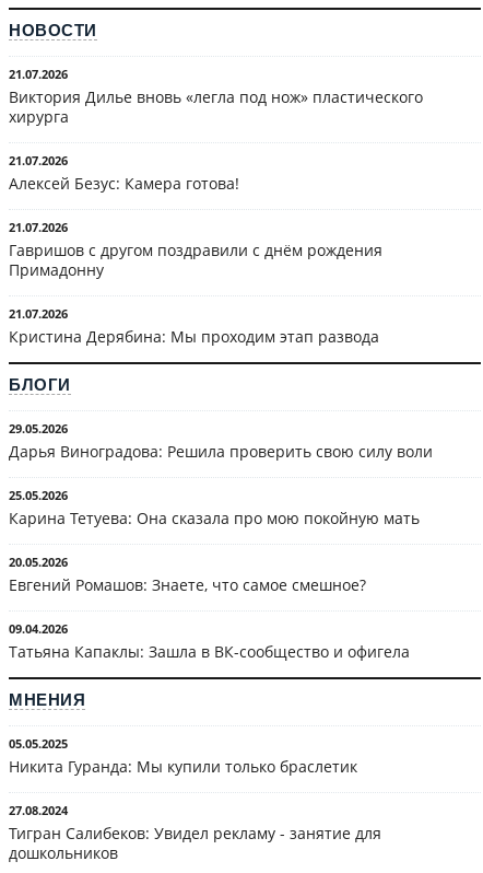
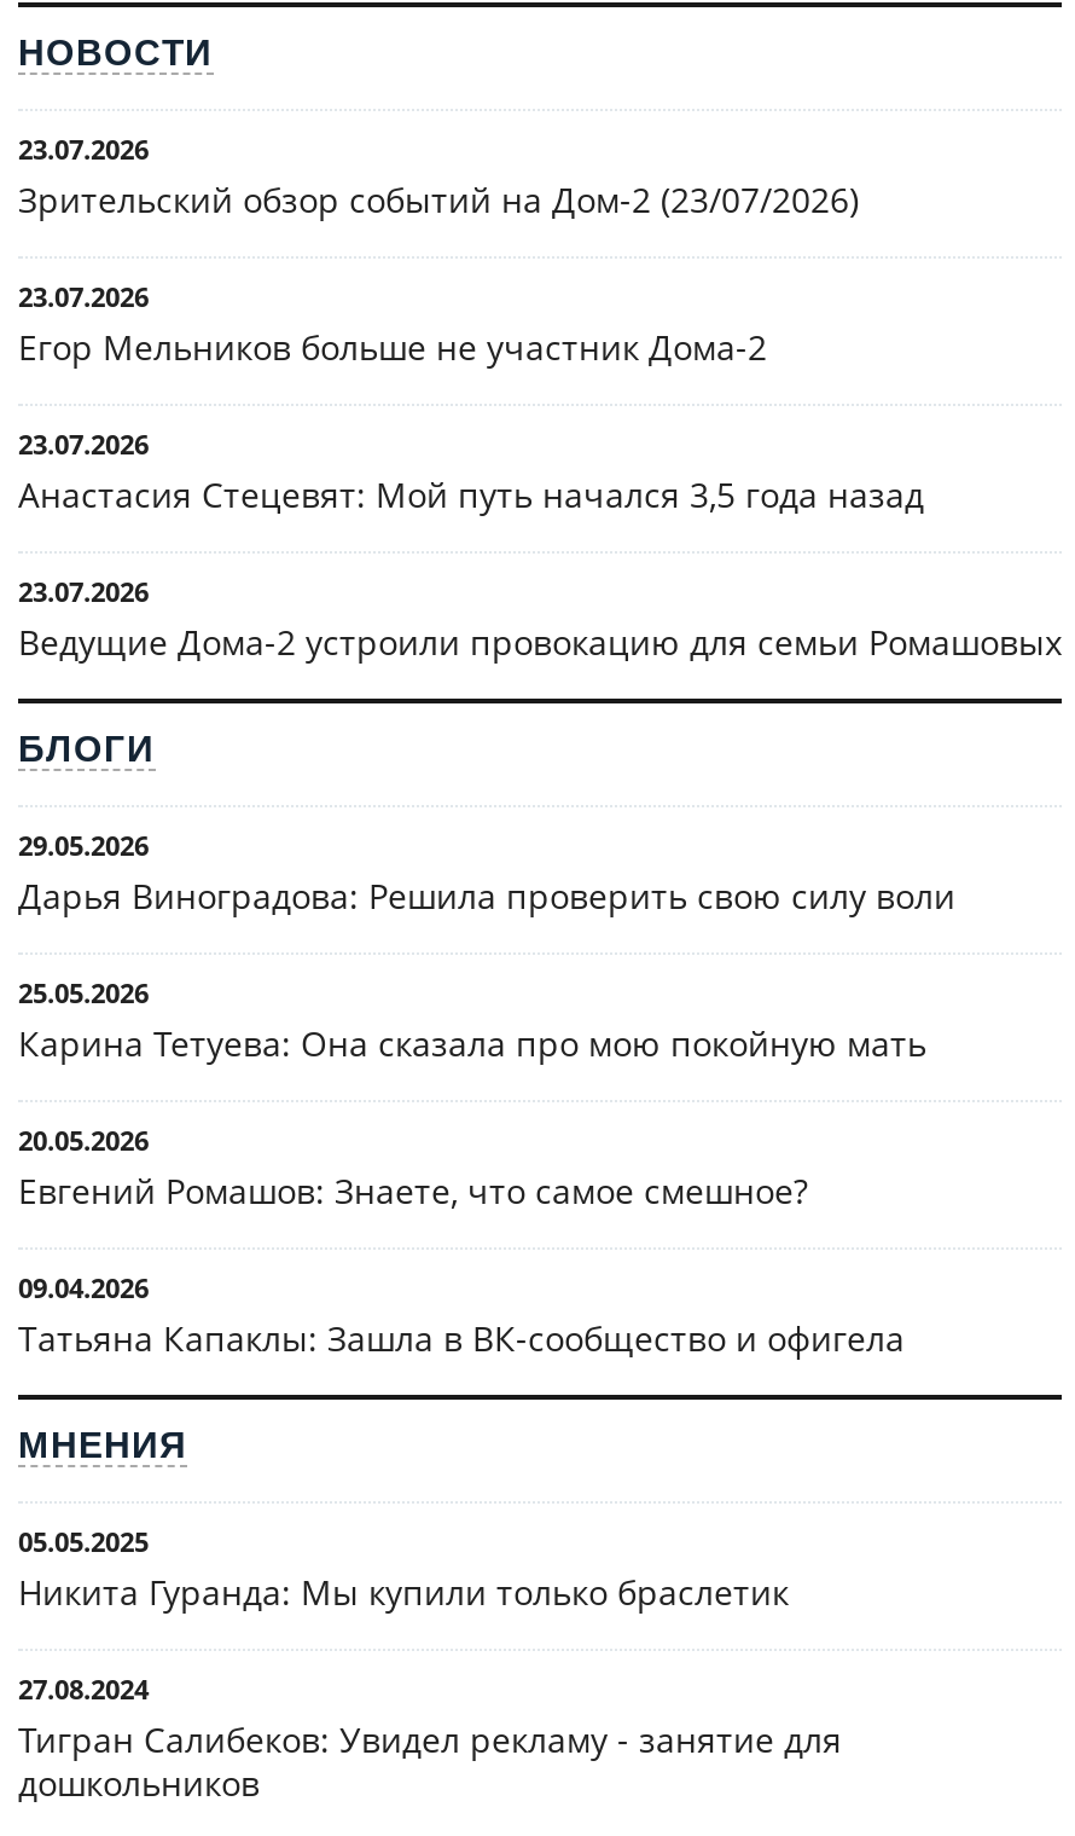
- 21.07.2026
- Виктория Дилье вновь «легла под нож» пластического
- хирурга
+ 23.07.2026
+ Зрительский обзор событий на Дом-2 (23/07/2026)

- 21.07.2026
- Алексей Безус: Камера готова!
+ 23.07.2026
+ Егор Мельников больше не участник Дома-2

- 21.07.2026
- Гавришов с другом поздравили с днём рождения
- Примадонну
+ 23.07.2026
+ Анастасия Стецевят: Мой путь начался 3,5 года назад

- 21.07.2026
- Кристина Дерябина: Мы проходим этап развода
+ 23.07.2026
+ Ведущие Дома-2 устроили провокацию для семьи Ромашовых
